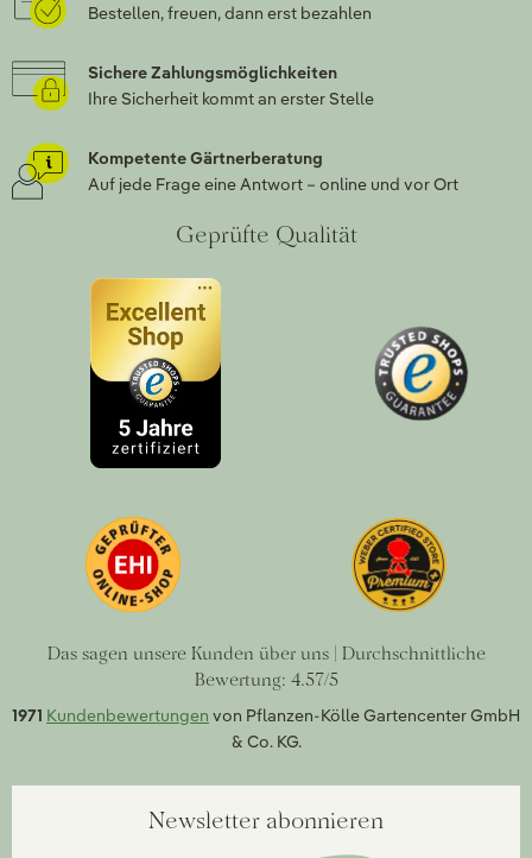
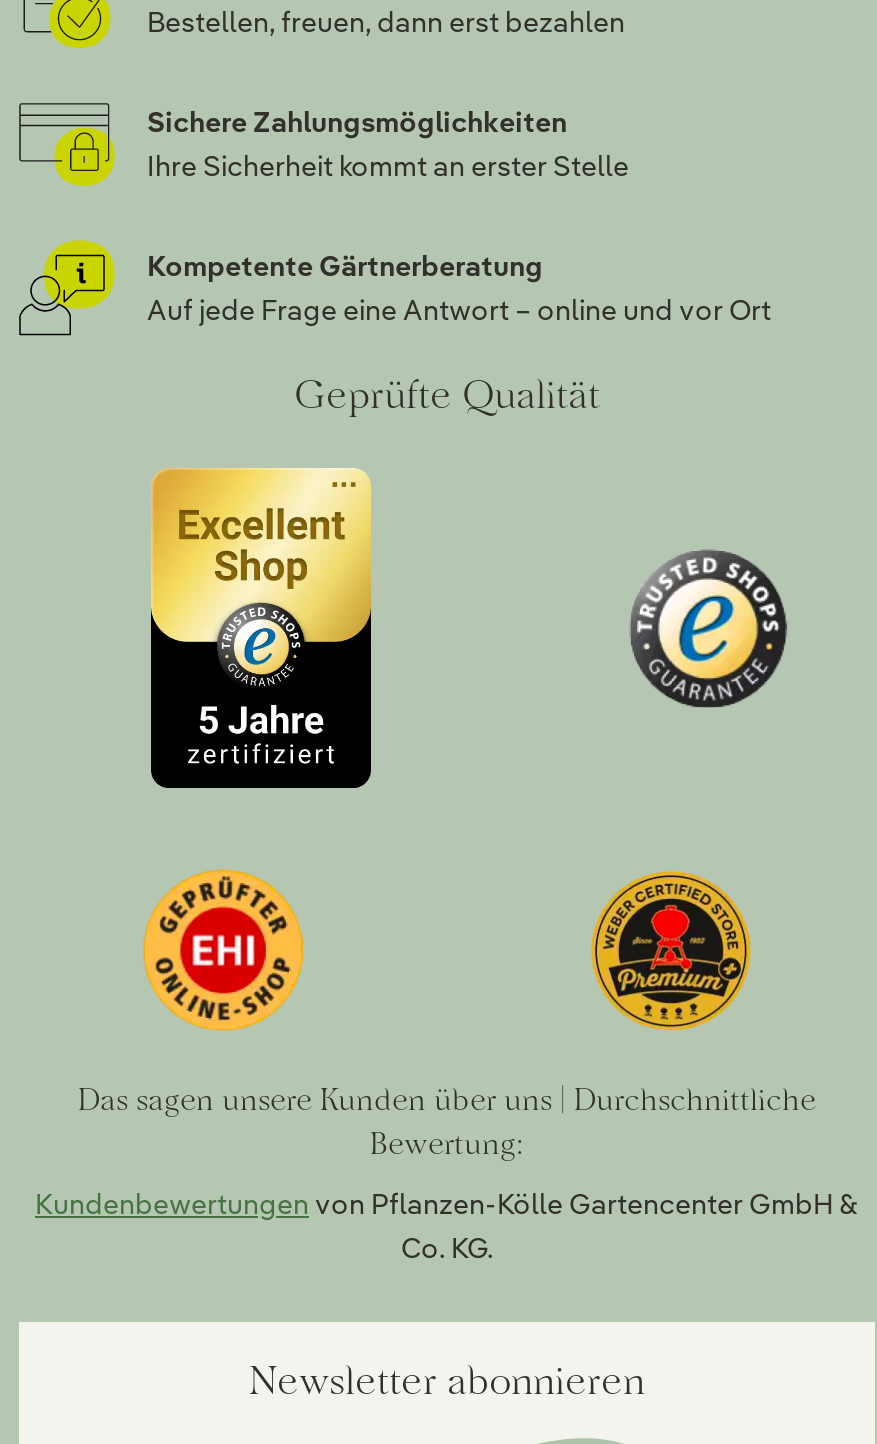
- Bewertung: 4.57/5
+ Bewertung:

- 1971 Kundenbewertungen von Pflanzen-Kölle Gartencenter GmbH
- & Co. KG.
+ Kundenbewertungen von Pflanzen-Kölle Gartencenter GmbH &
+ Co. KG.
